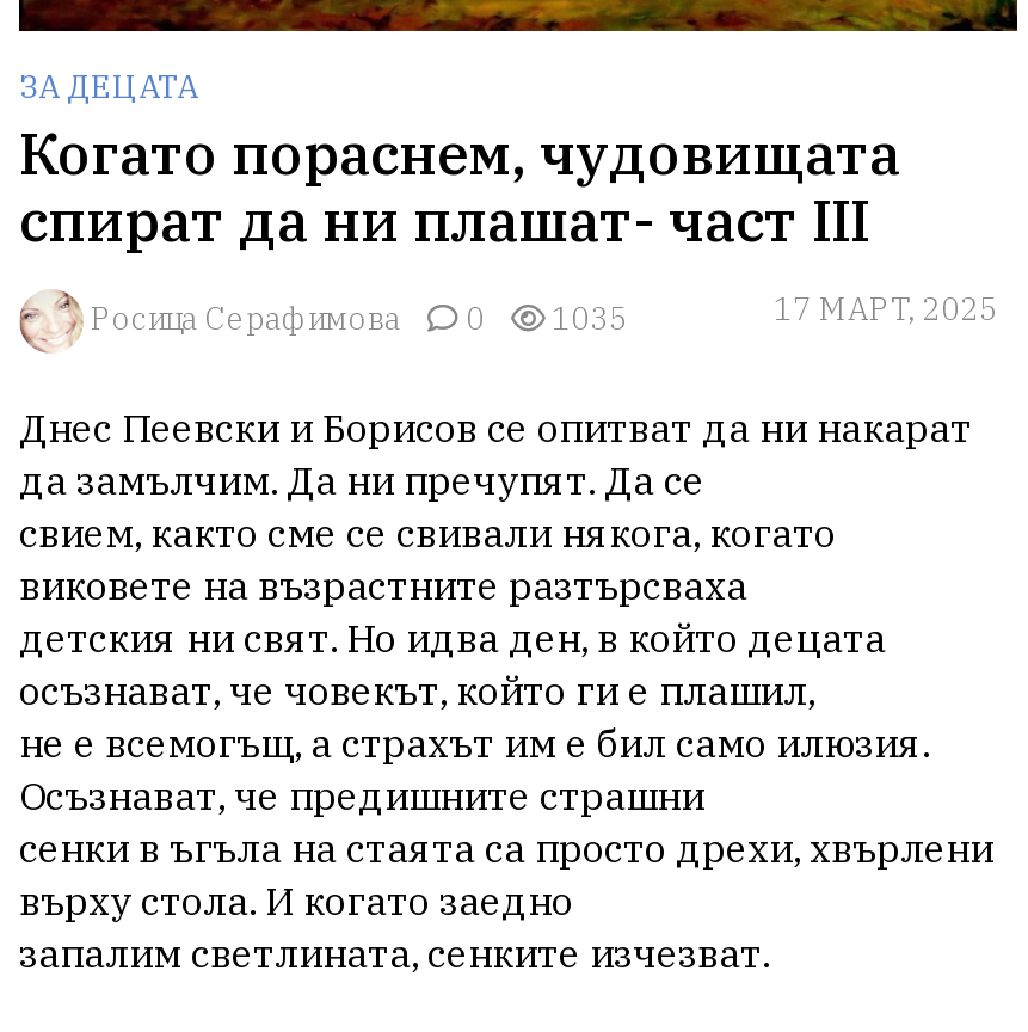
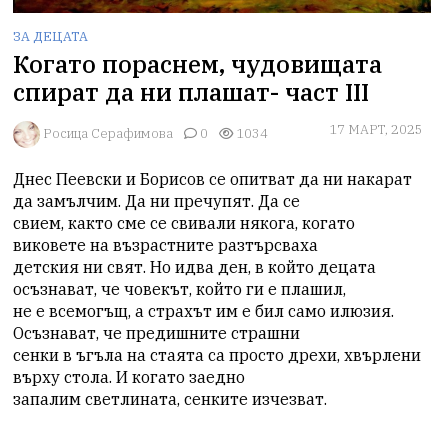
- Росица Серафимова 0 1035
+ Росица Серафимова 0 1034
